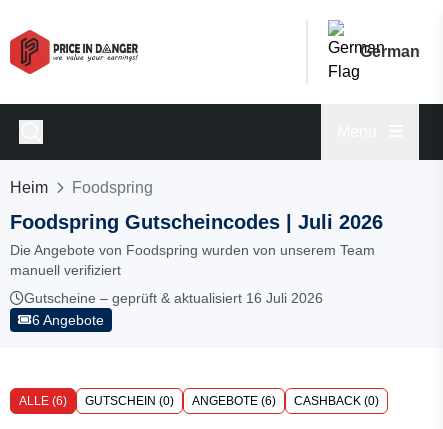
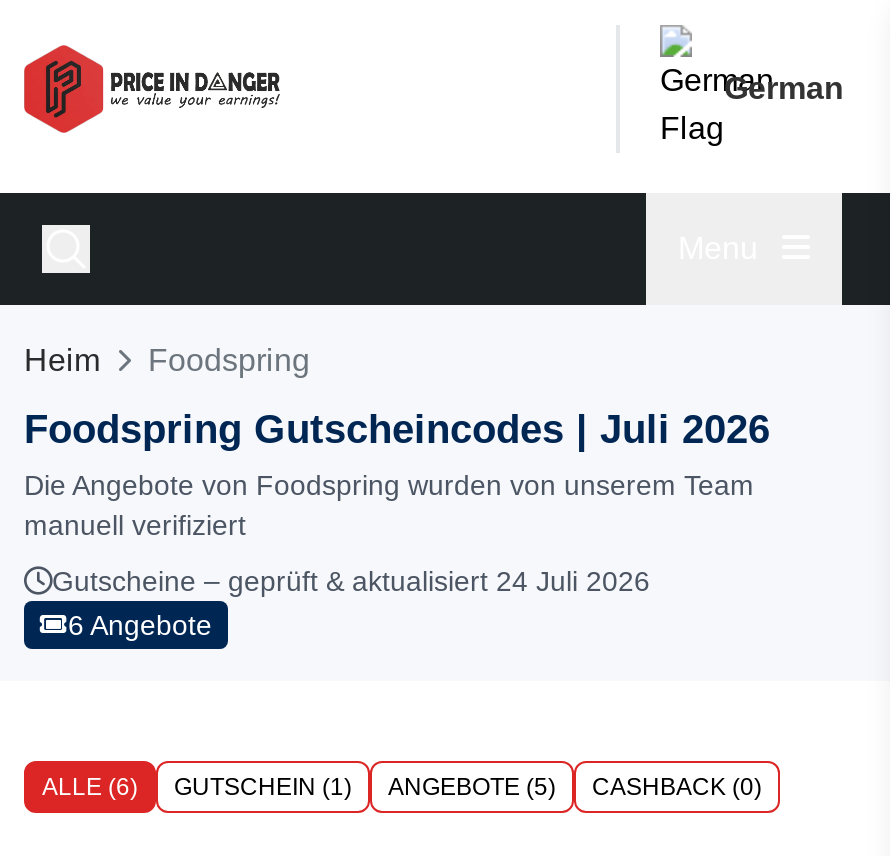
- Gutscheine – geprüft & aktualisiert 16 Juli 2026
+ Gutscheine – geprüft & aktualisiert 24 Juli 2026

- GUTSCHEIN (0)
+ GUTSCHEIN (1)

- ANGEBOTE (6)
+ ANGEBOTE (5)
